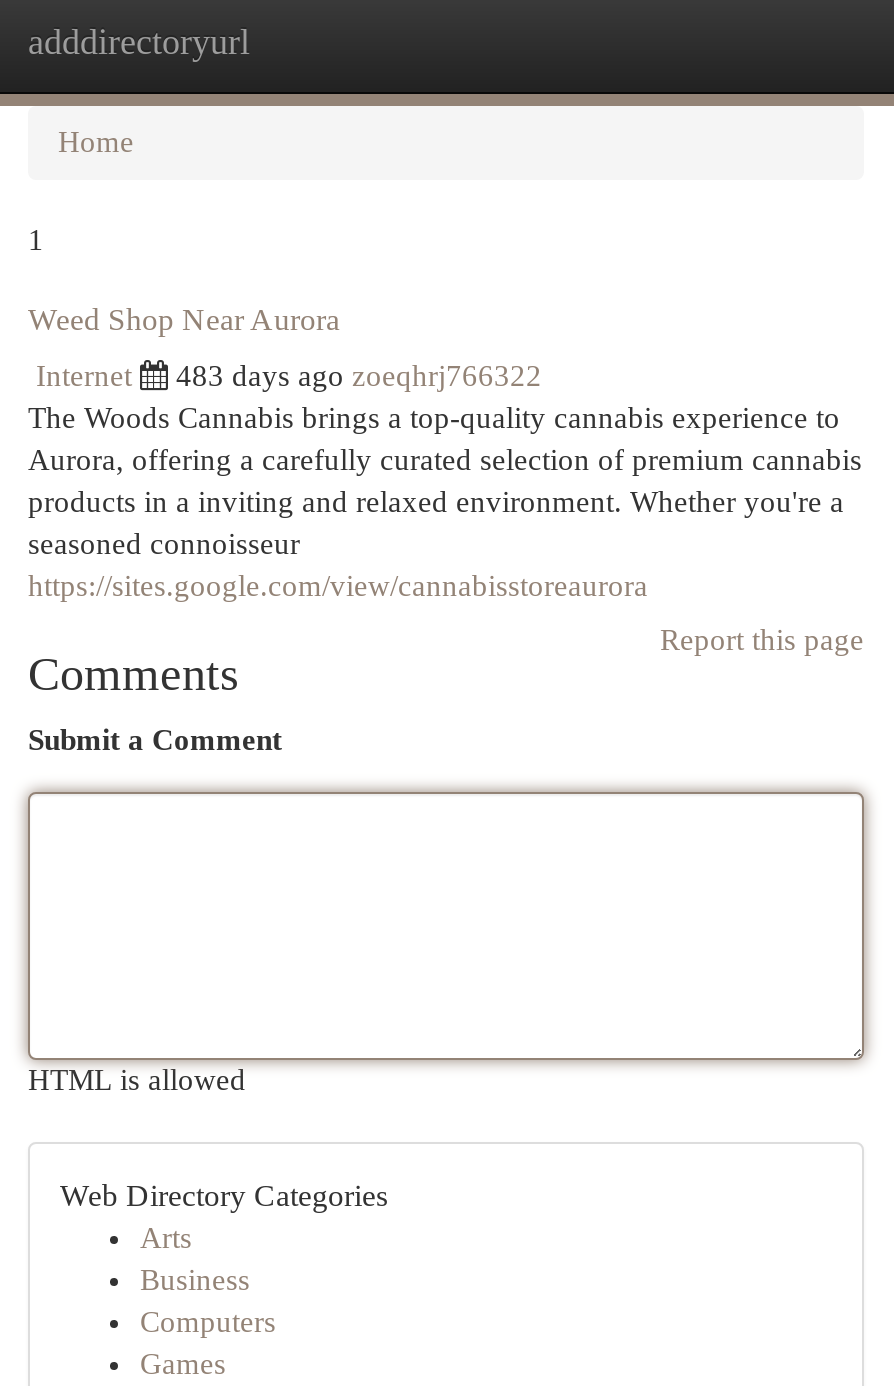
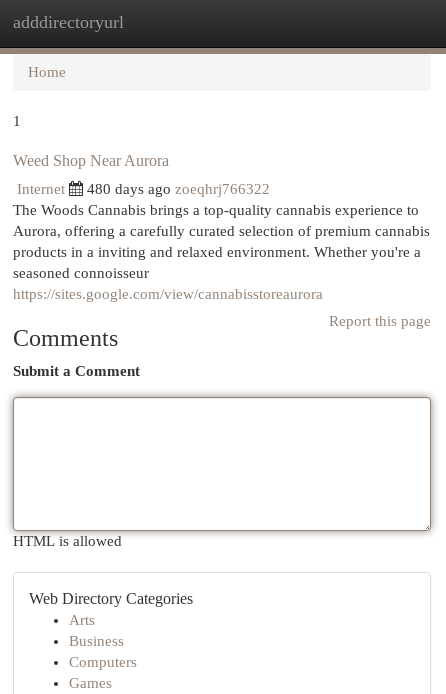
- 483 days ago zoeqhrj766322
+ 480 days ago zoeqhrj766322
